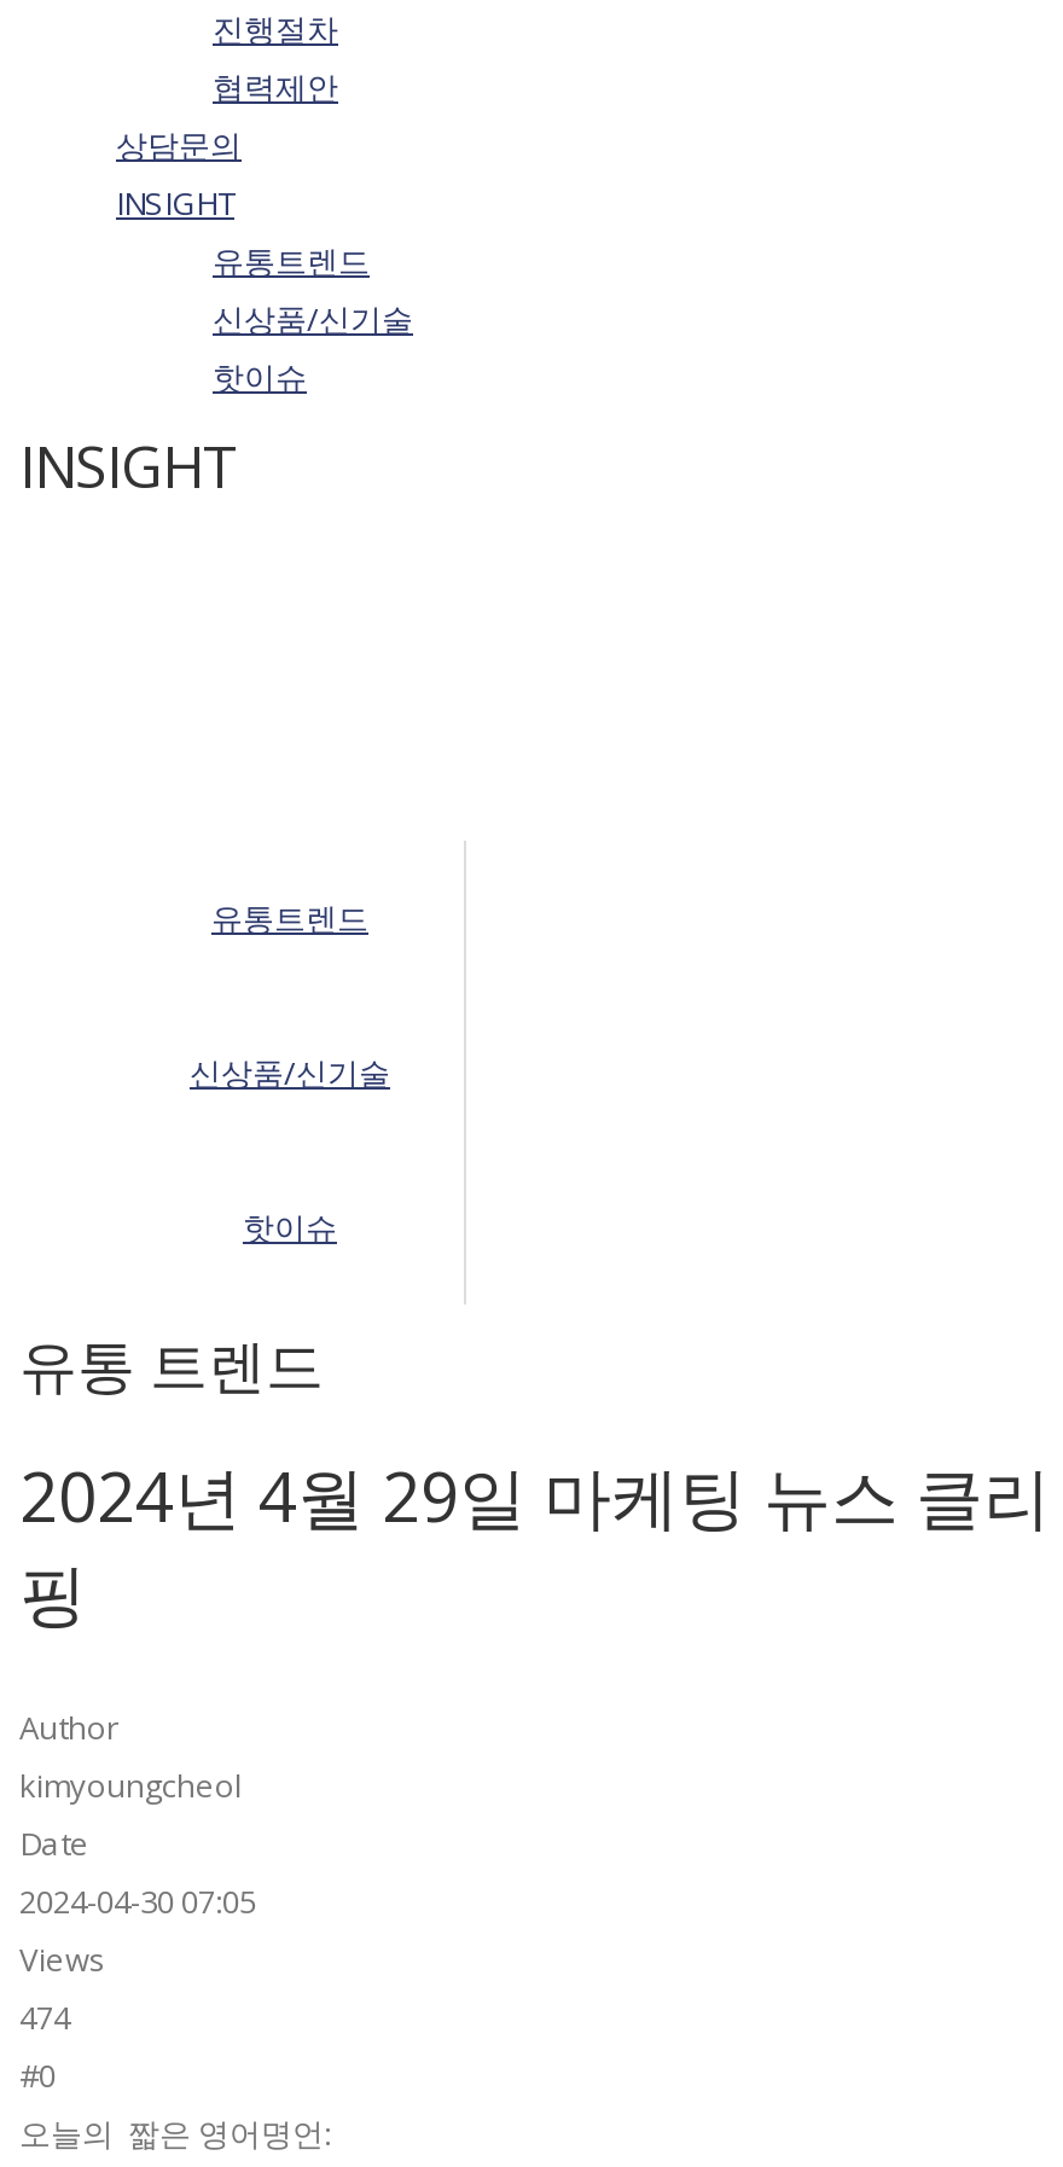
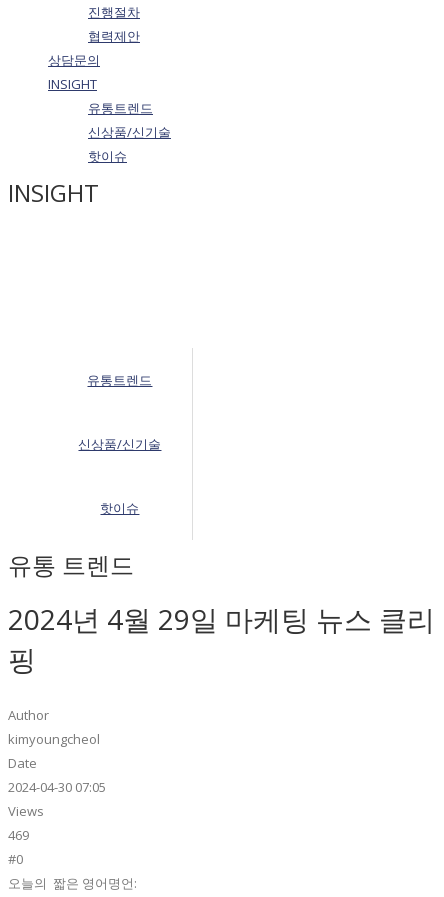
- 474
+ 469
